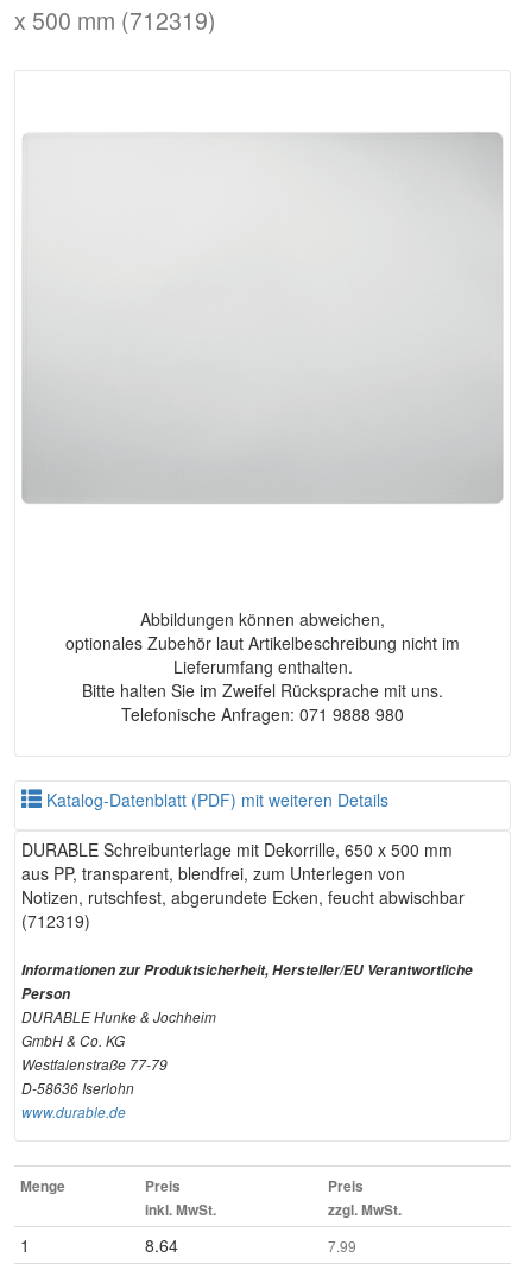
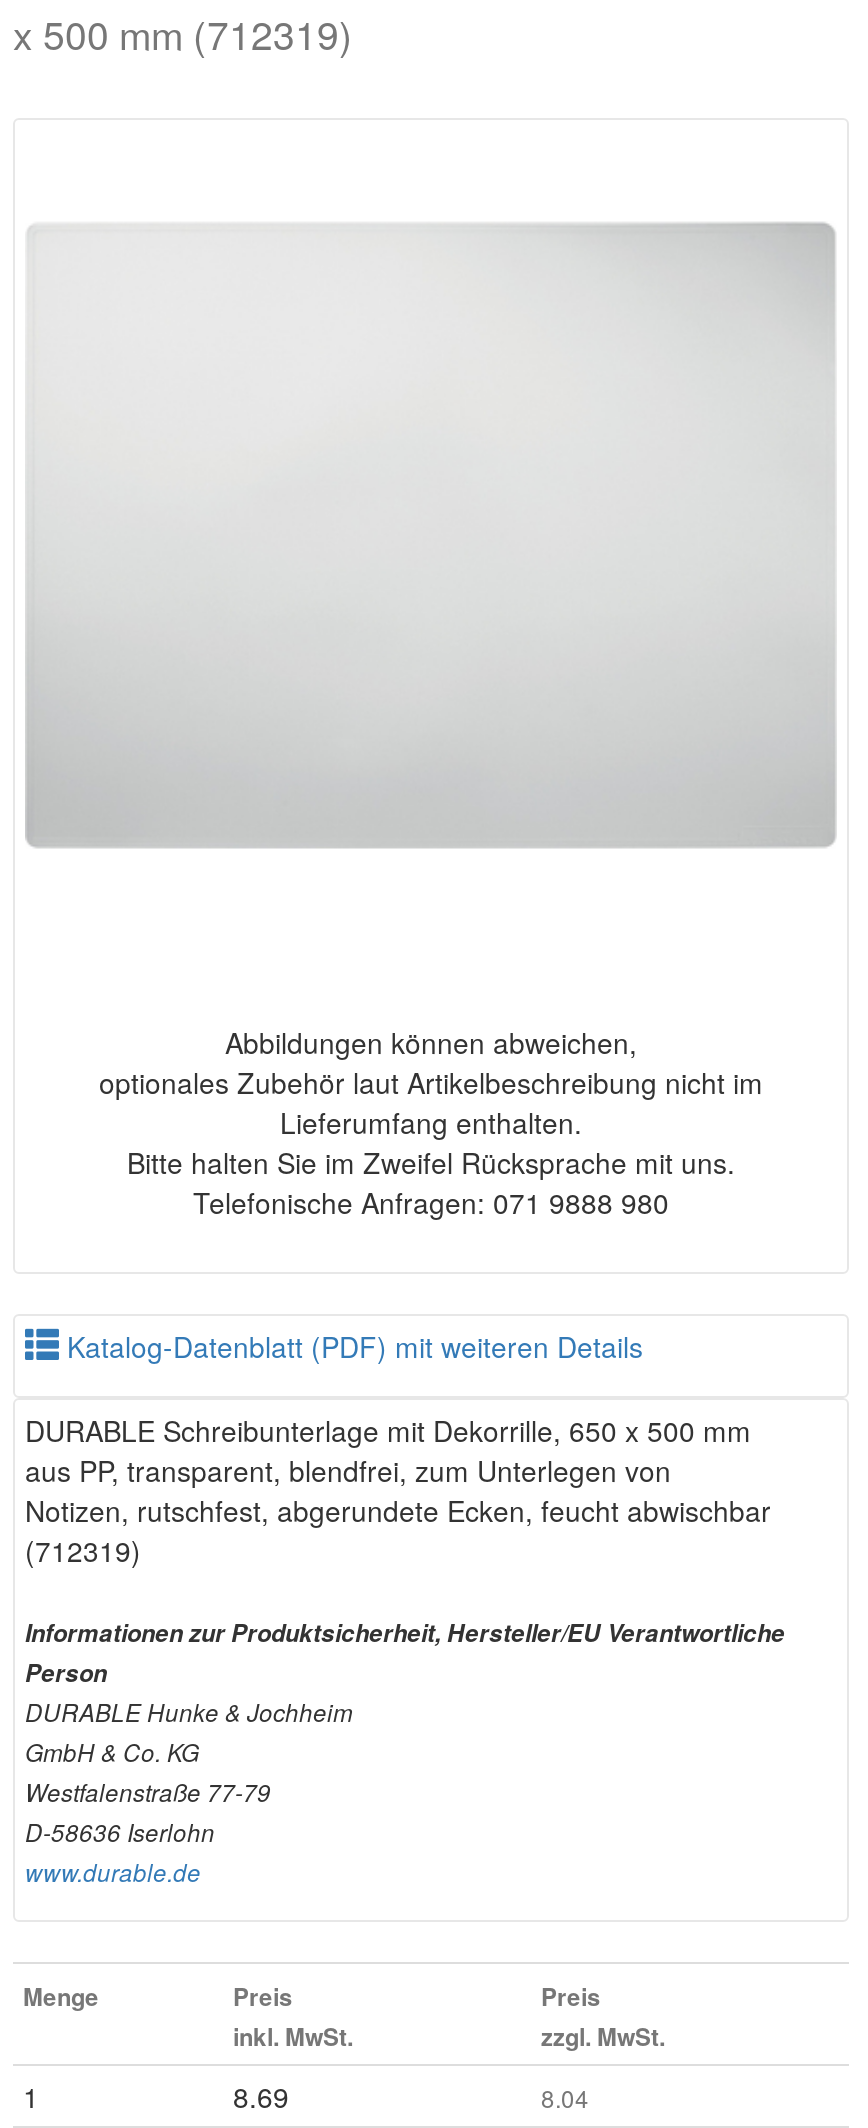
- 8.64
+ 8.69

- 7.99
+ 8.04
